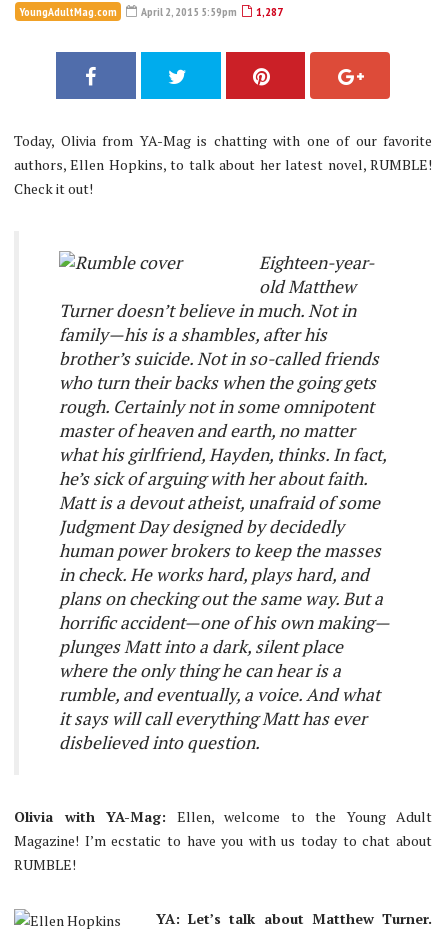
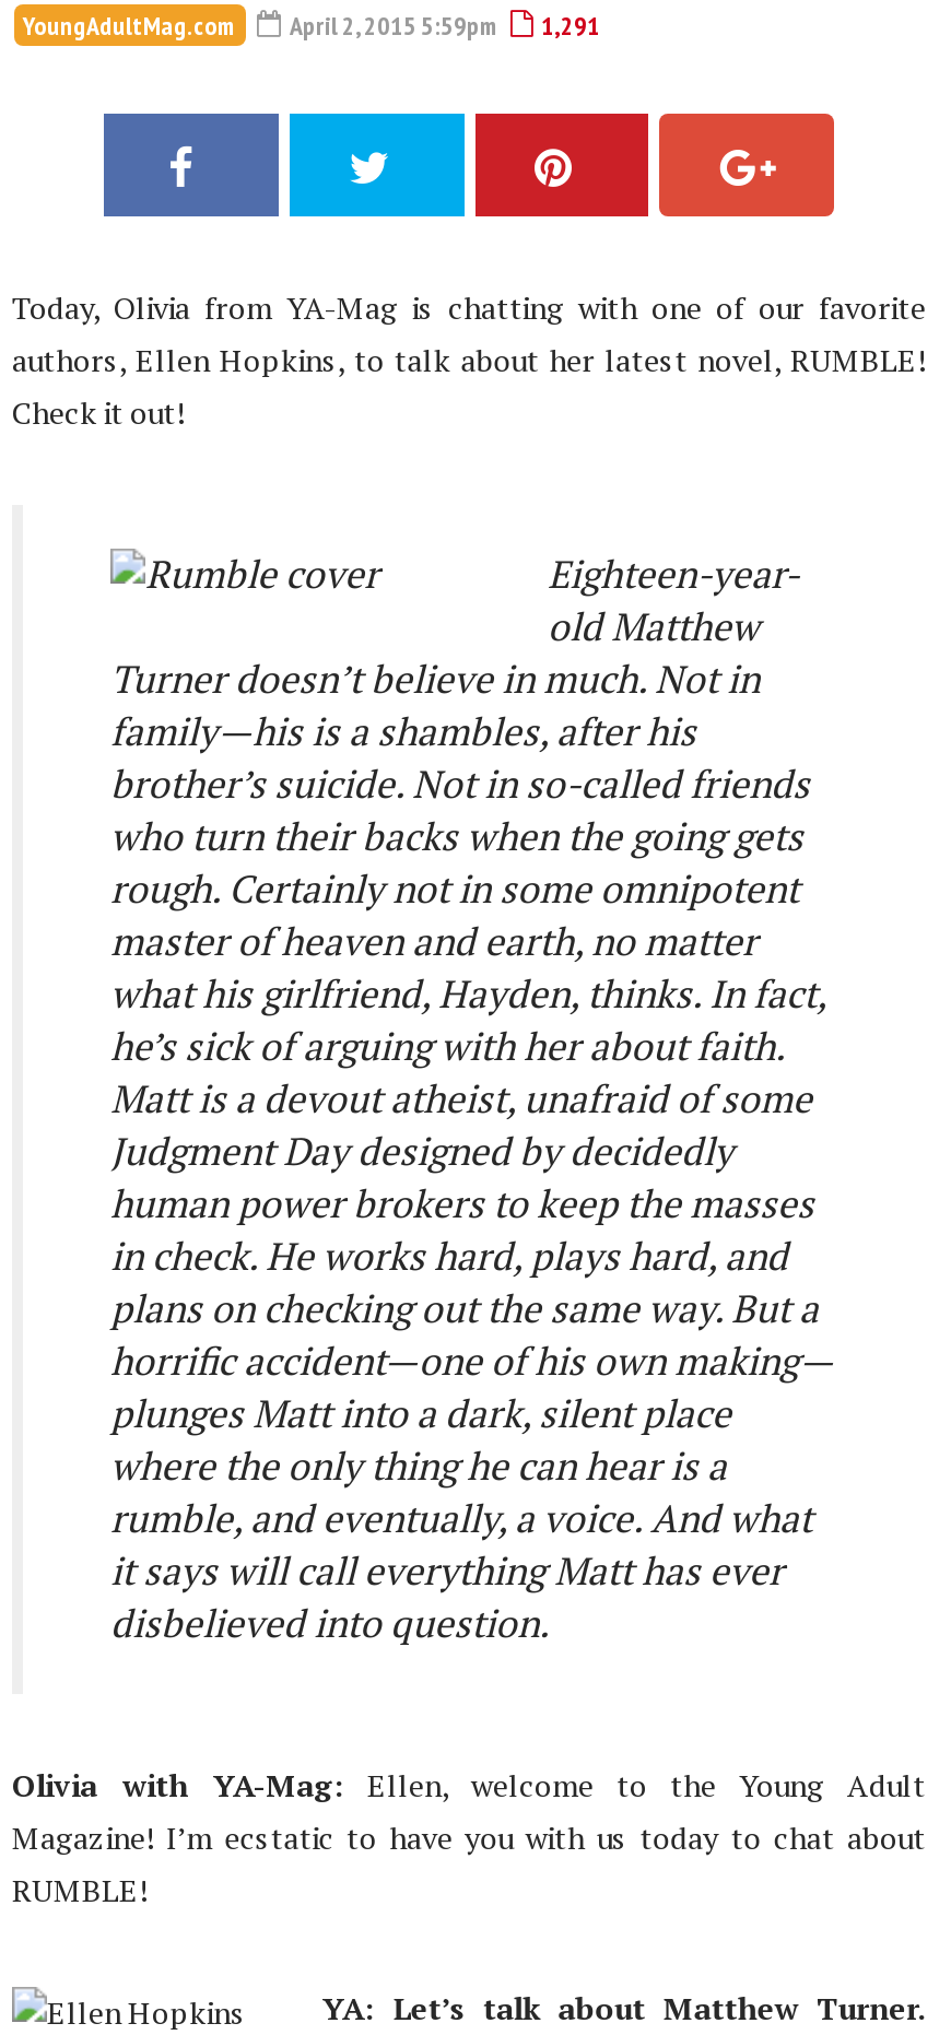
- YoungAdultMag.com April 2, 2015 5:59pm 1,287
+ YoungAdultMag.com April 2, 2015 5:59pm 1,291
